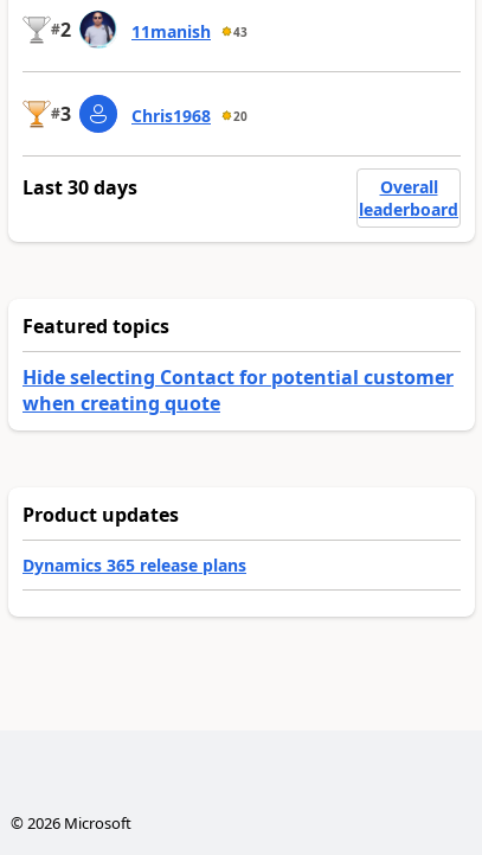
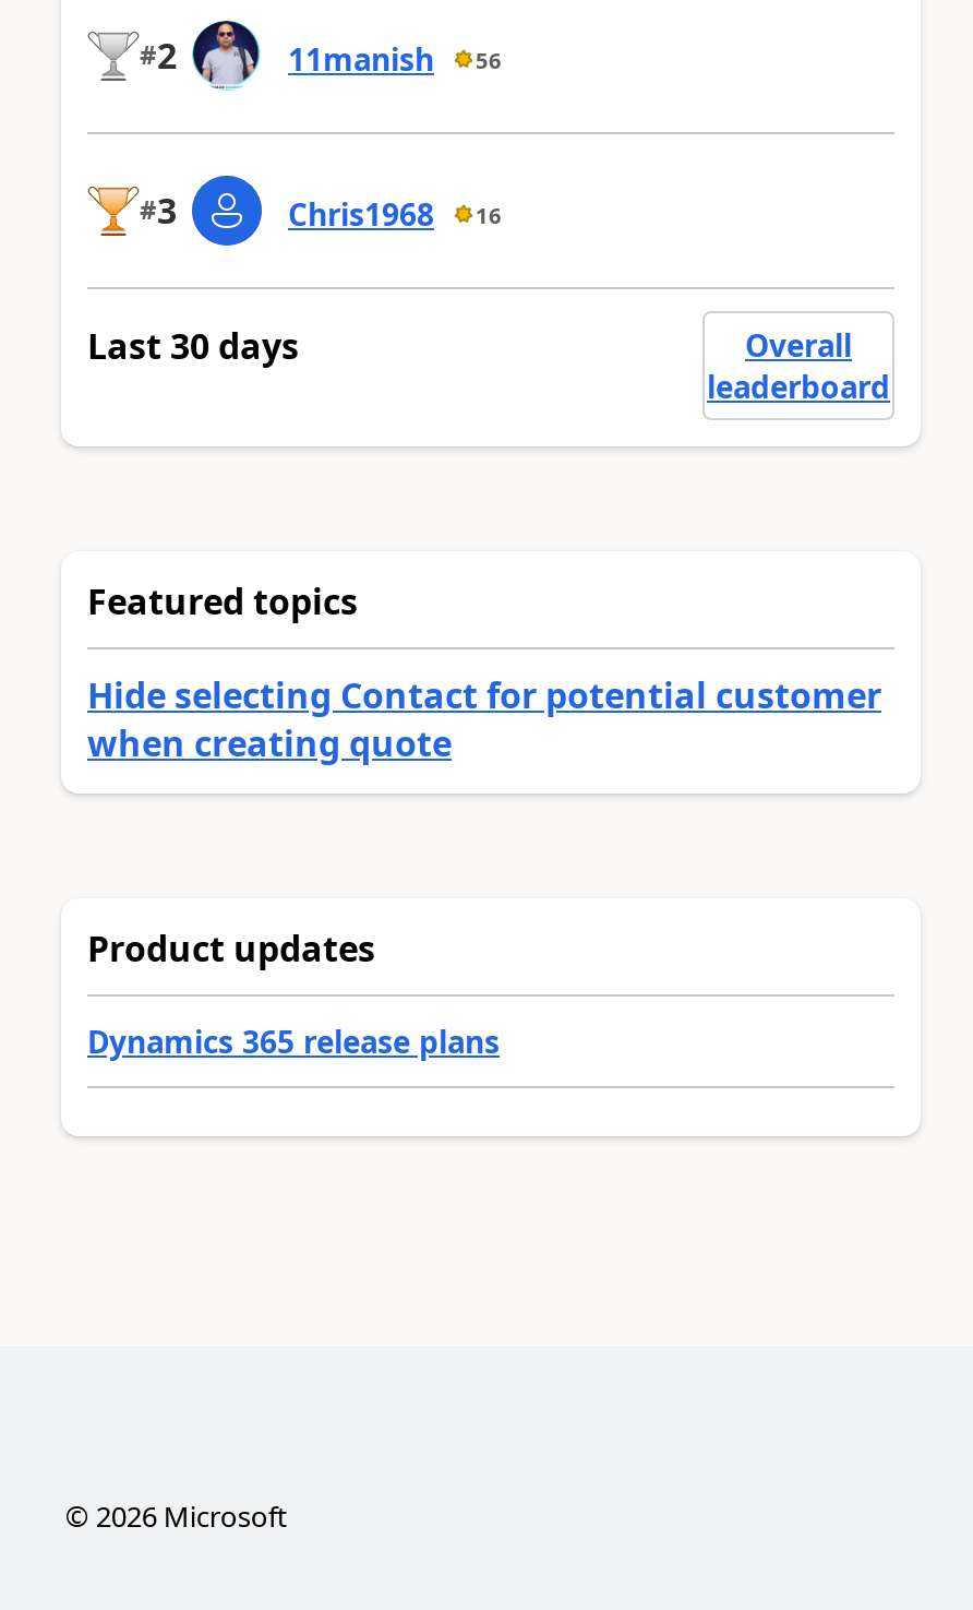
- 11manish 43
+ 11manish 56

- Chris1968 20
+ Chris1968 16
